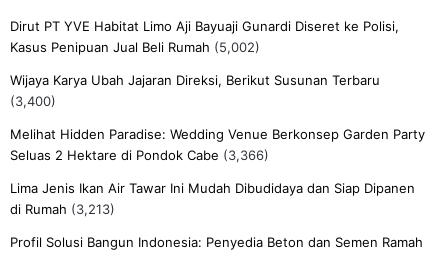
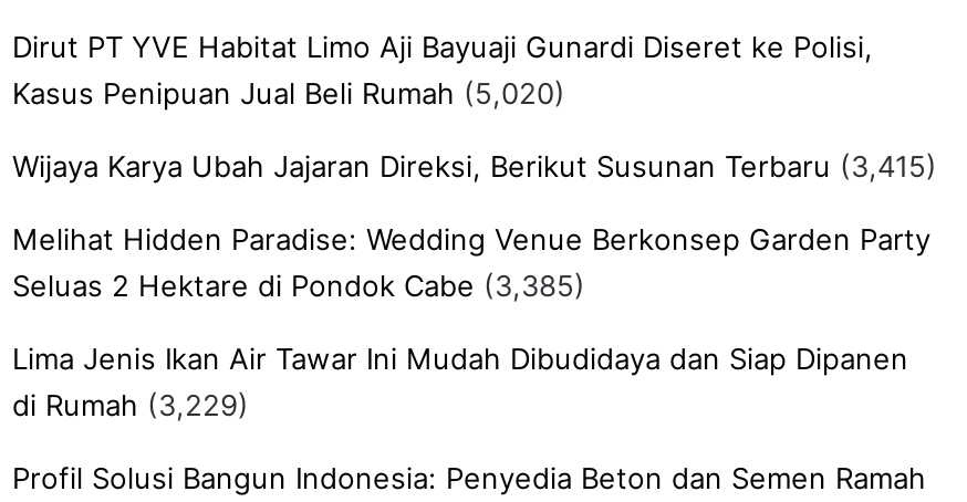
- Kasus Penipuan Jual Beli Rumah (5,002)
+ Kasus Penipuan Jual Beli Rumah (5,020)

- Wijaya Karya Ubah Jajaran Direksi, Berikut Susunan Terbaru
- (3,400)
+ Wijaya Karya Ubah Jajaran Direksi, Berikut Susunan Terbaru (3,415)

- Seluas 2 Hektare di Pondok Cabe (3,366)
+ Seluas 2 Hektare di Pondok Cabe (3,385)

- di Rumah (3,213)
+ di Rumah (3,229)
